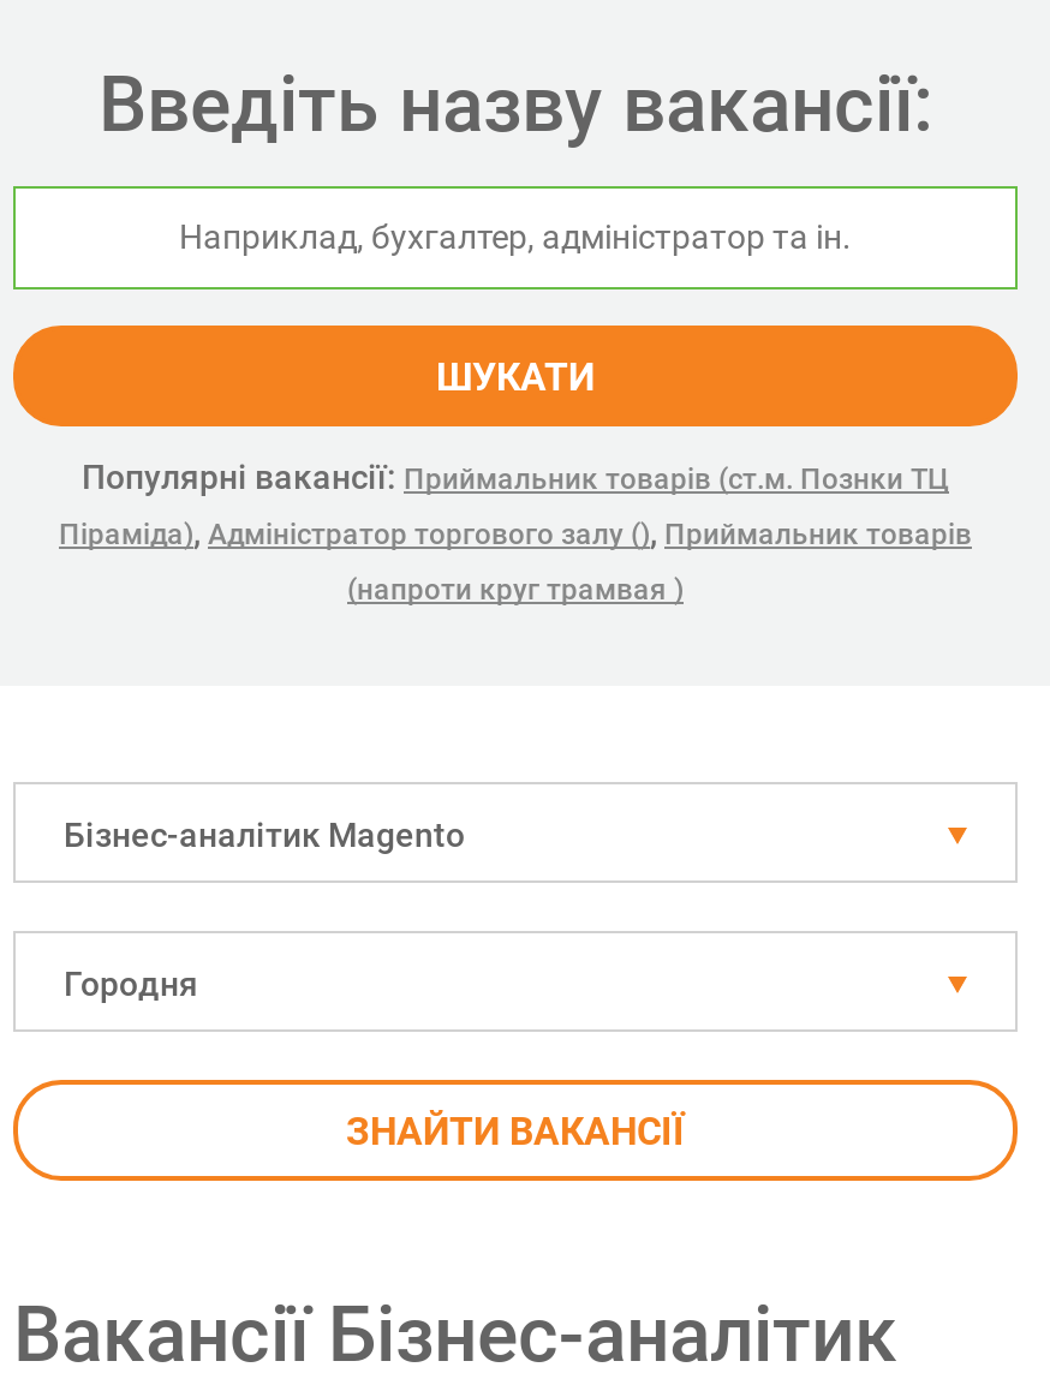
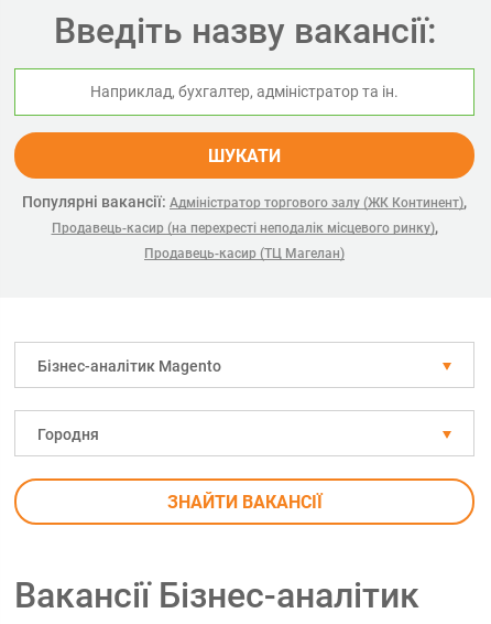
- Популярні вакансії: Приймальник товарів (ст.м. Познки ТЦ
- Піраміда), Адміністратор торгового залу (), Приймальник товарів
+ Популярні вакансії: Адміністратор торгового залу (ЖК Континент),
+ Продавець-касир (на перехресті неподалік місцевого ринку),

- (напроти круг трамвая )
+ Продавець-касир (ТЦ Магелан)
